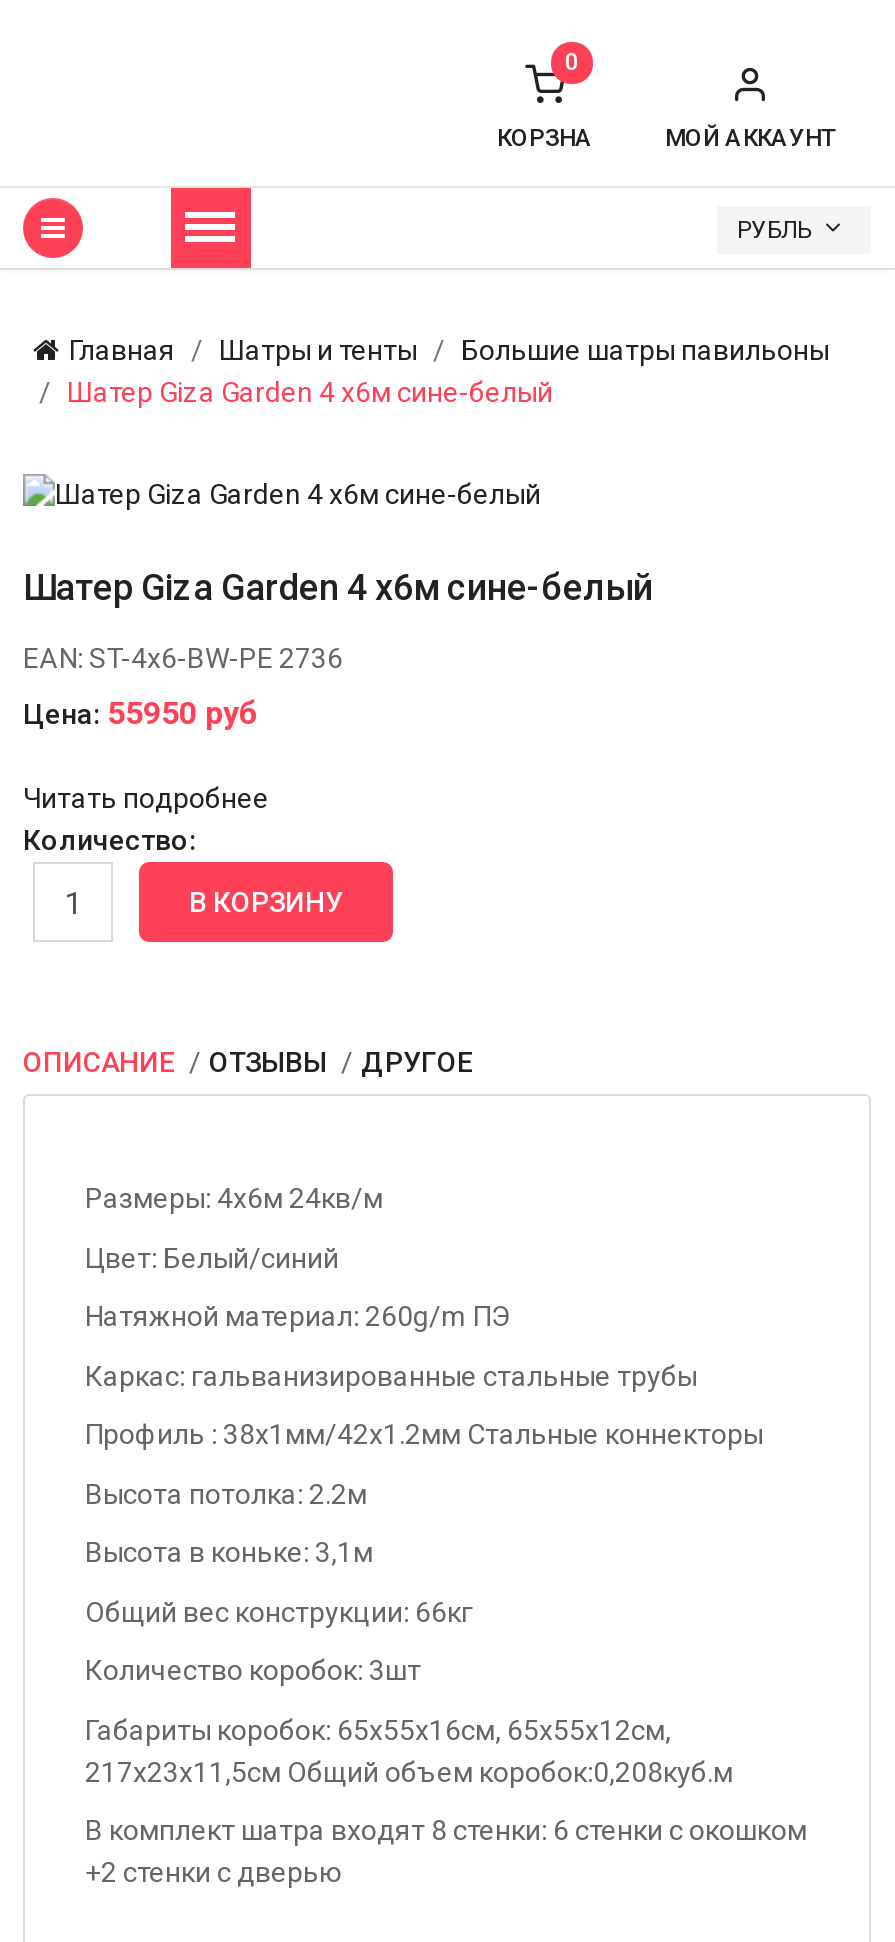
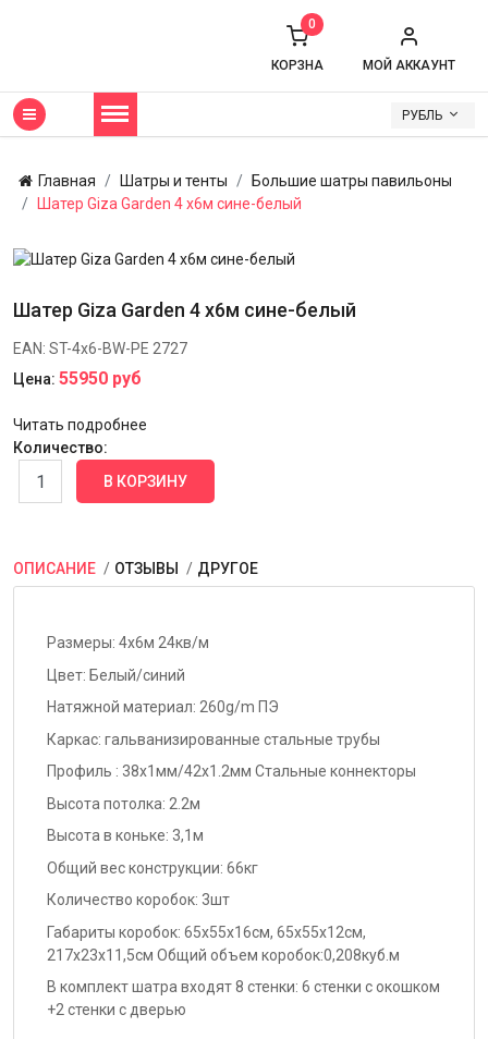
- EAN: ST-4x6-BW-PE 2736
+ EAN: ST-4x6-BW-PE 2727
